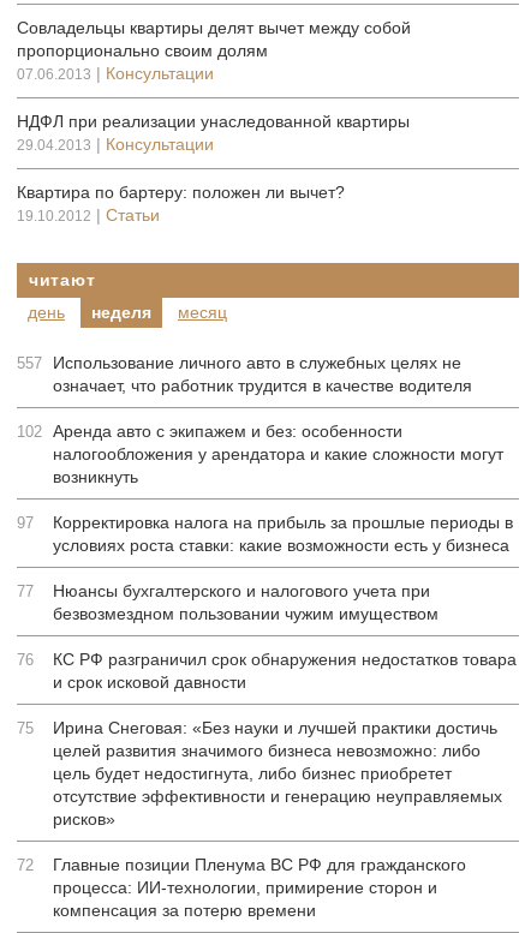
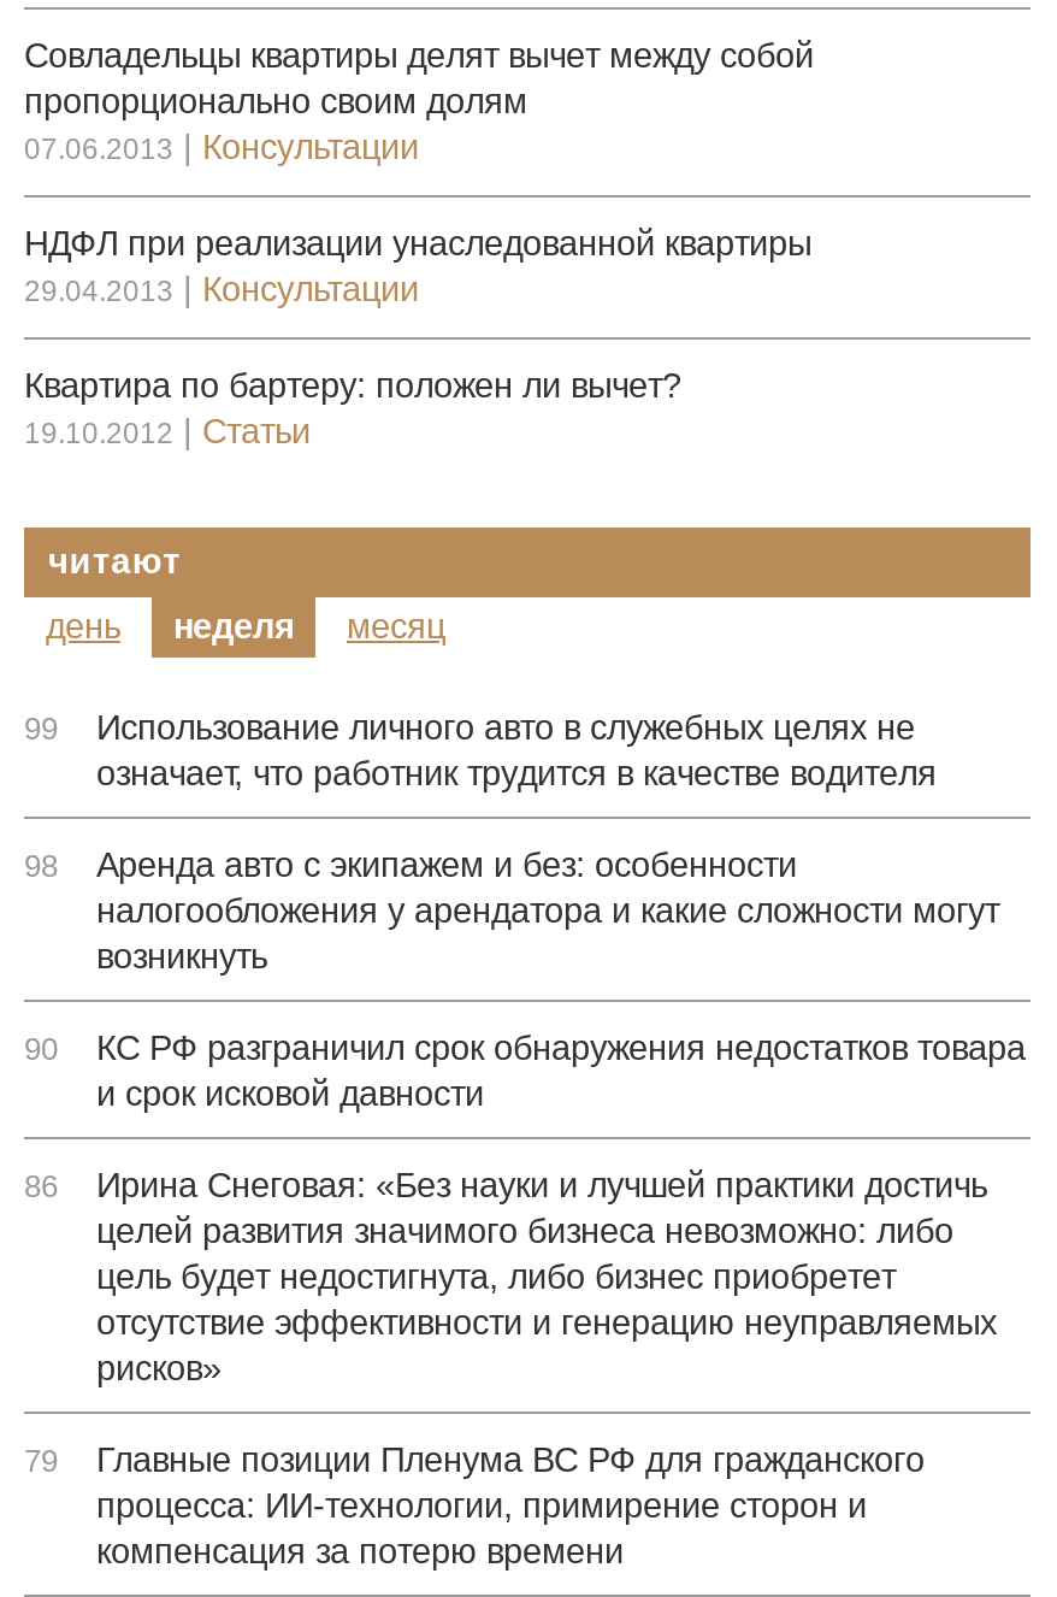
- 557 Использование личного авто в служебных целях не
+ 99
+ Использование личного авто в служебных целях не

- 102 Аренда авто с экипажем и без: особенности
+ 98
+ Аренда авто с экипажем и без: особенности

- 97
- Корректировка налога на прибыль за прошлые периоды в
- условиях роста ставки: какие возможности есть у бизнеса
- 77
- Нюансы бухгалтерского и налогового учета при
- безвозмездном пользовании чужим имуществом
- 76
+ 90

- 75 Ирина Снеговая: «Без науки и лучшей практики достичь
+ 86 Ирина Снеговая: «Без науки и лучшей практики достичь

- 72 Главные позиции Пленума ВС РФ для гражданского
+ 79 Главные позиции Пленума ВС РФ для гражданского
